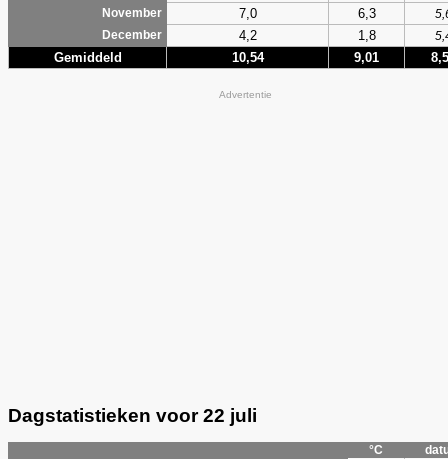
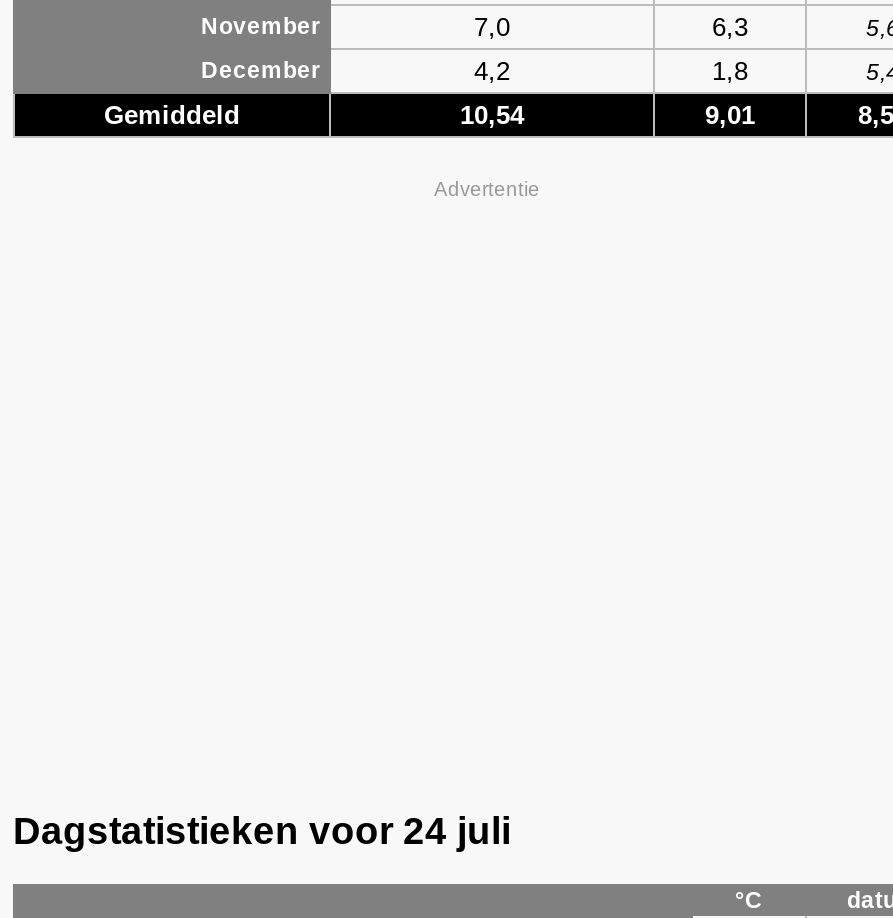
- Dagstatistieken voor 22 juli
+ Dagstatistieken voor 24 juli
